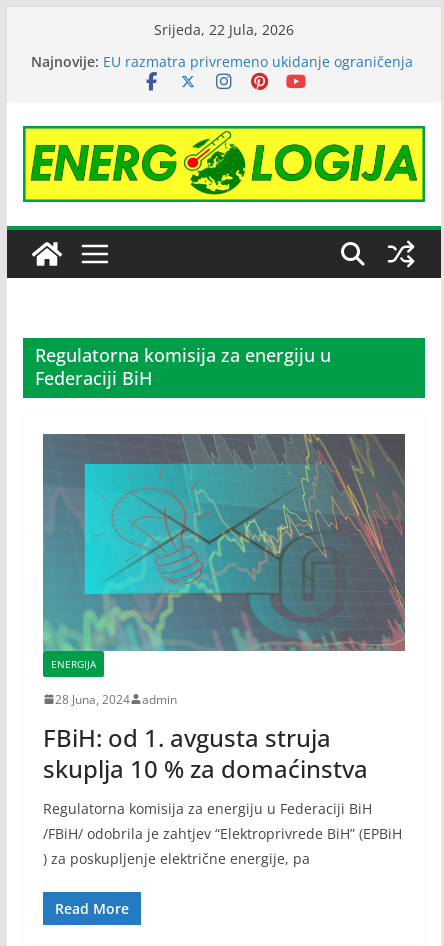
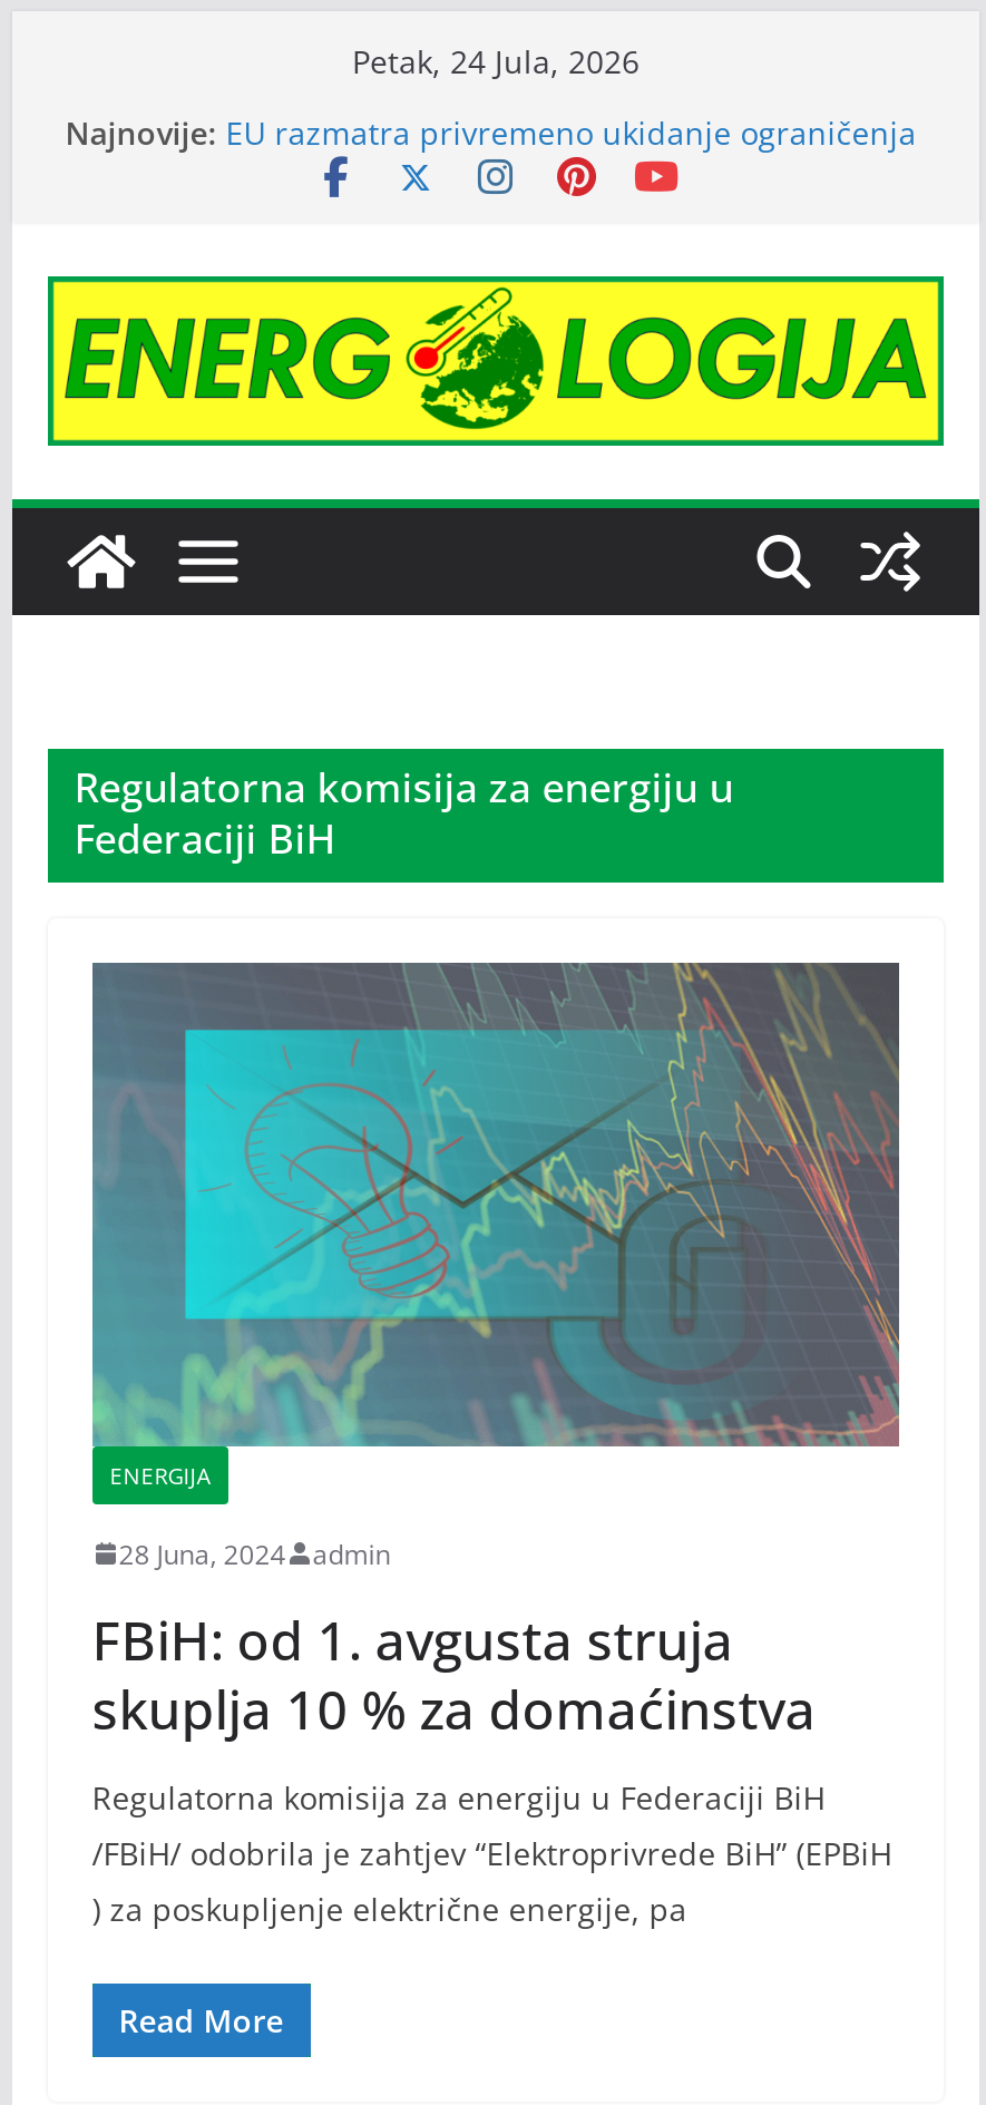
- Srijeda, 22 Jula, 2026
+ Petak, 24 Jula, 2026
